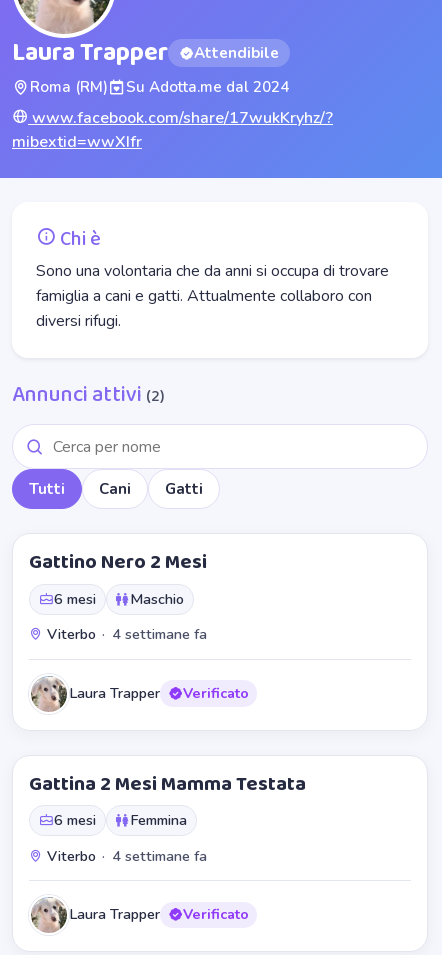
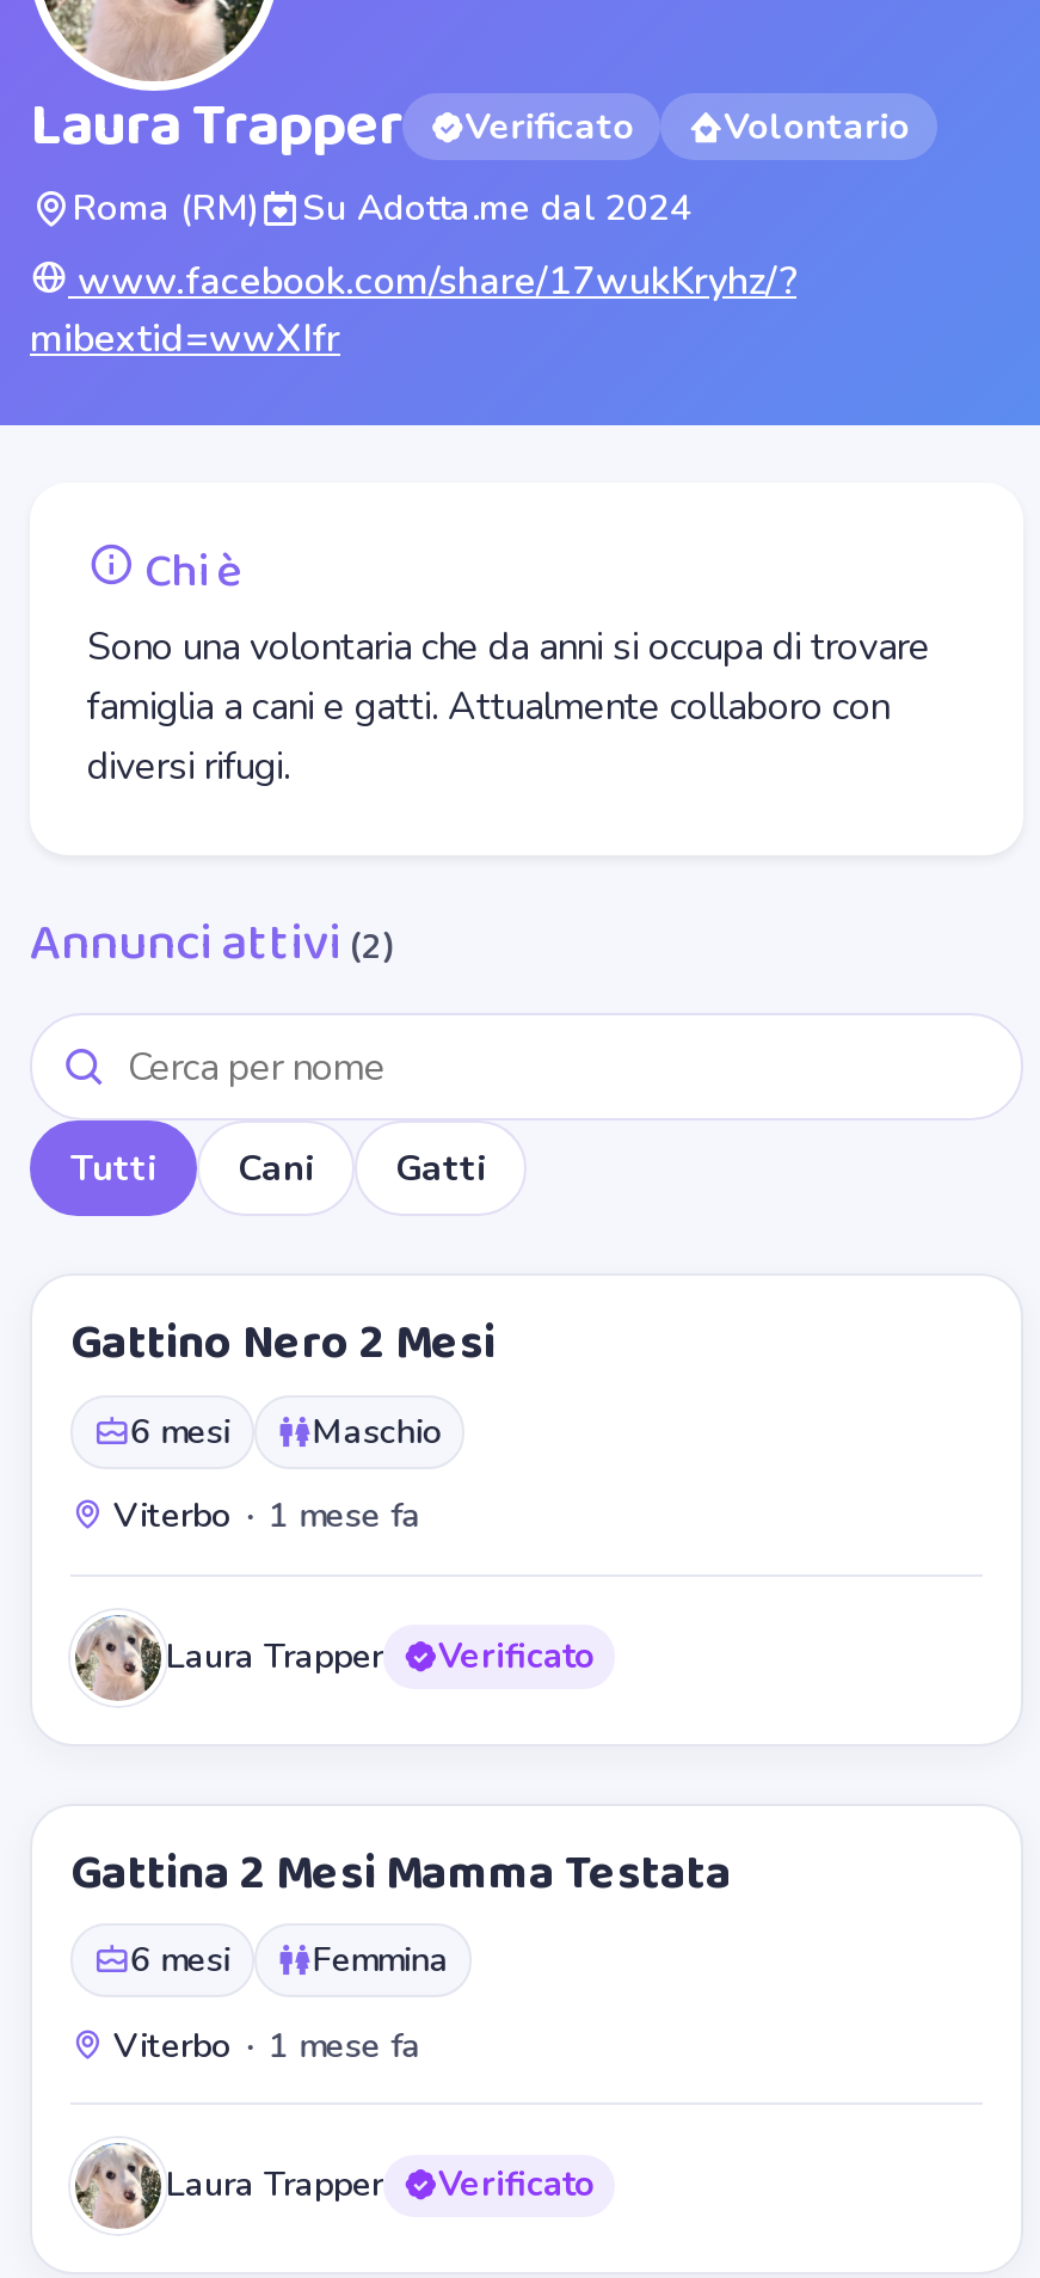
- Attendibile
+ Verificato
+ Volontario

- Viterbo · 4 settimane fa
+ Viterbo · 1 mese fa

- Viterbo · 4 settimane fa
+ Viterbo · 1 mese fa
